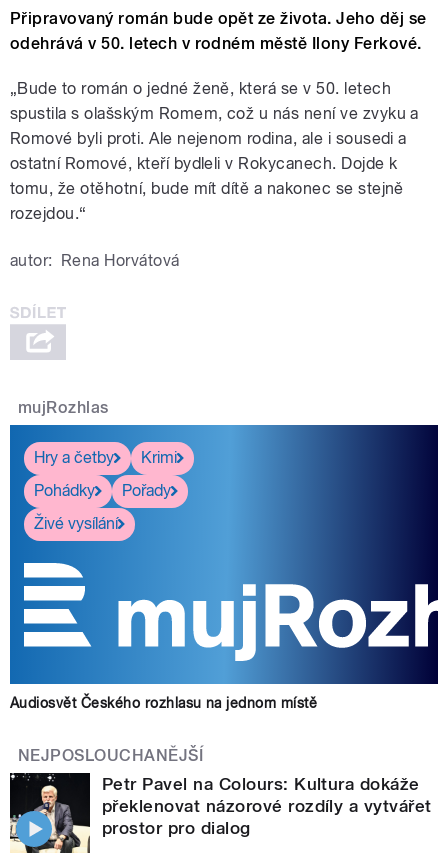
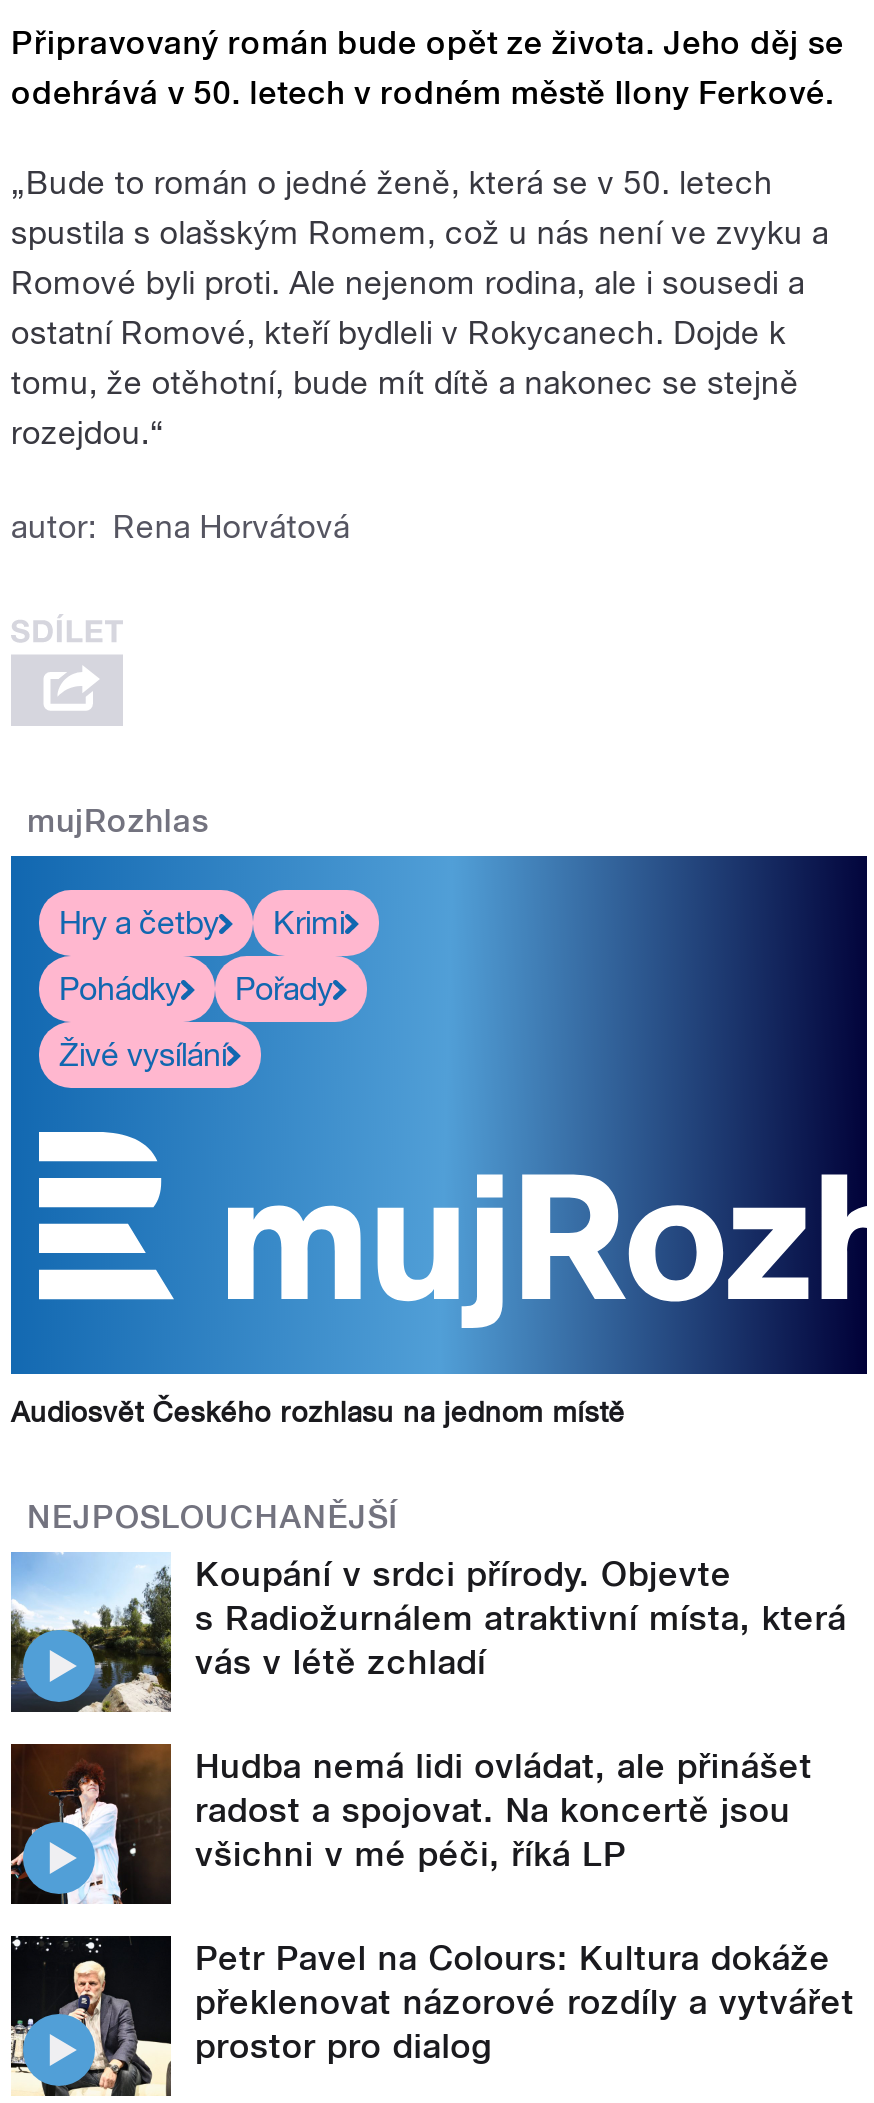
+ [image]
+ Koupání v srdci přírody. Objevte
+ s Radiožurnálem atraktivní místa, která
+ vás v létě zchladí
+ Hudba nemá lidi ovládat, ale přinášet
+ radost a spojovat. Na koncertě jsou
+ všichni v mé péči, říká LP

+ [image]
